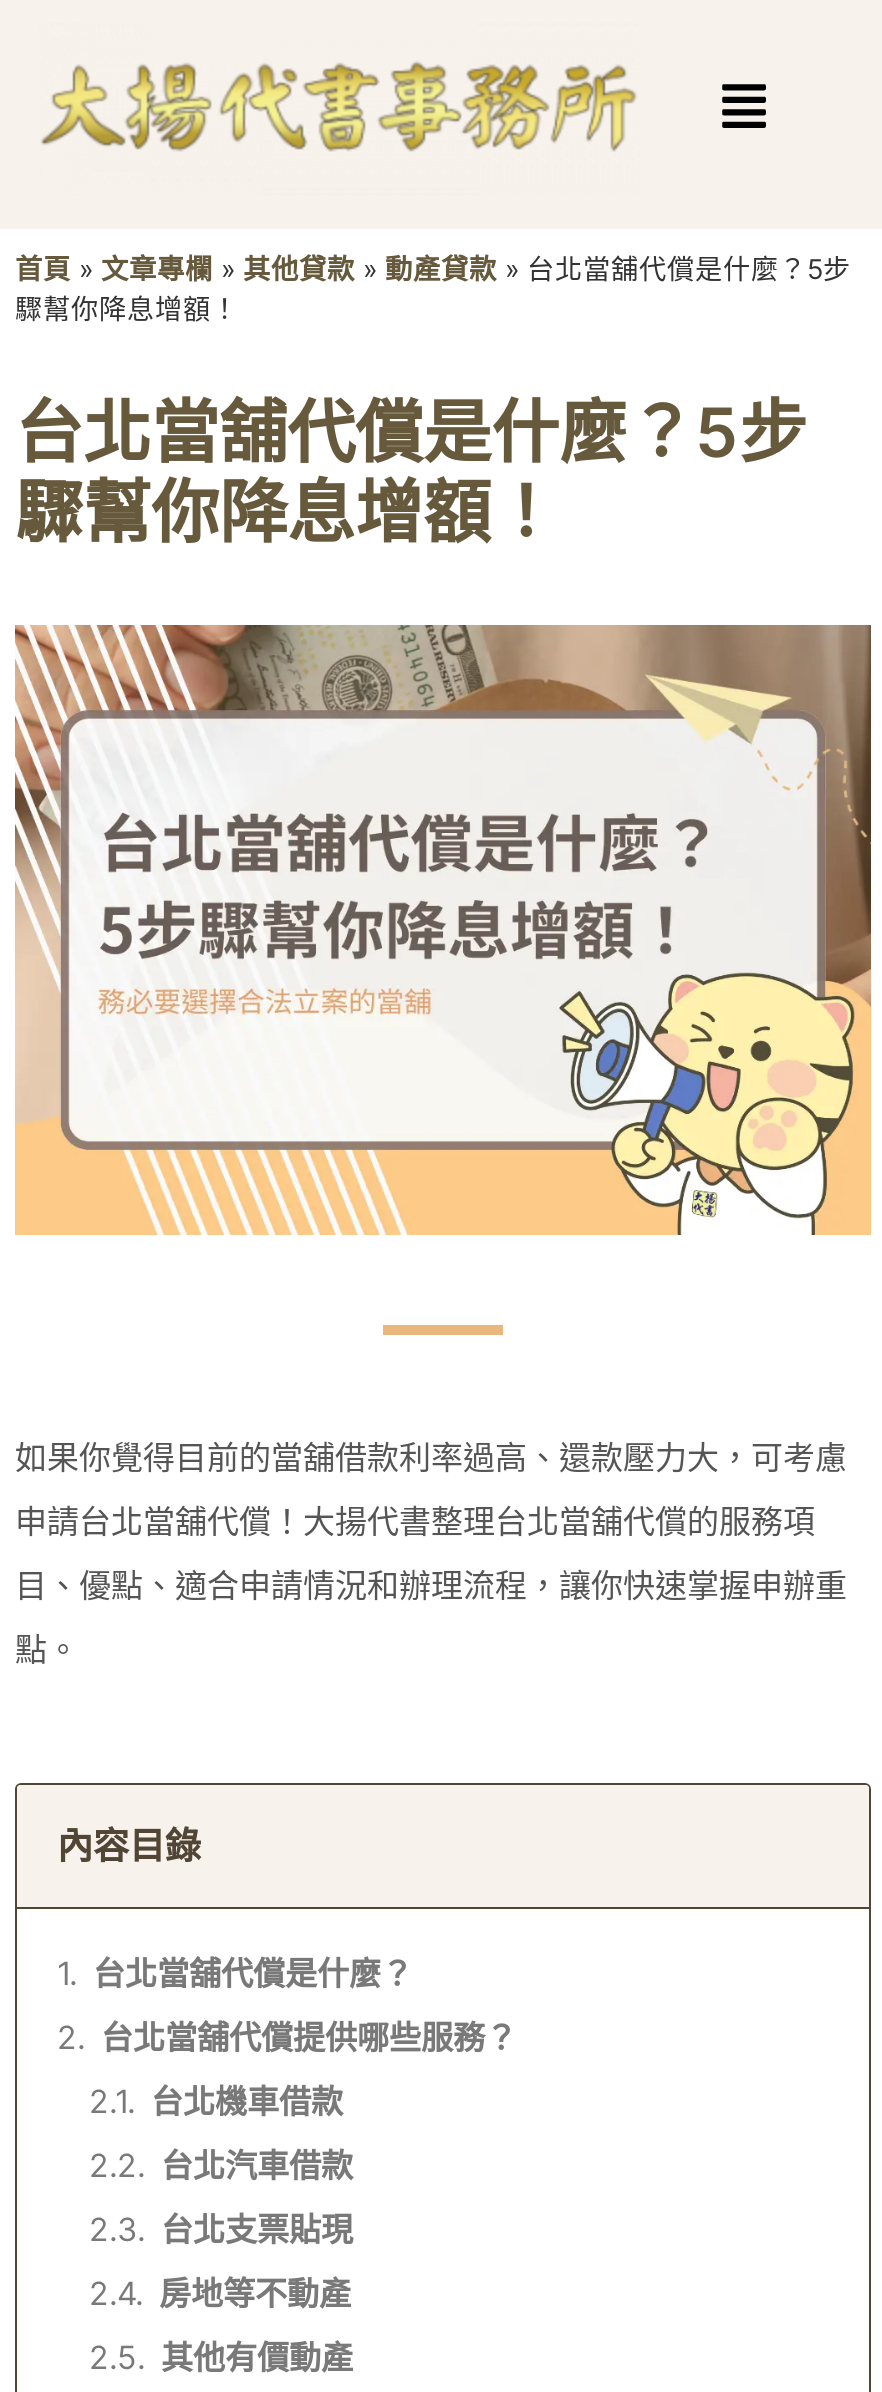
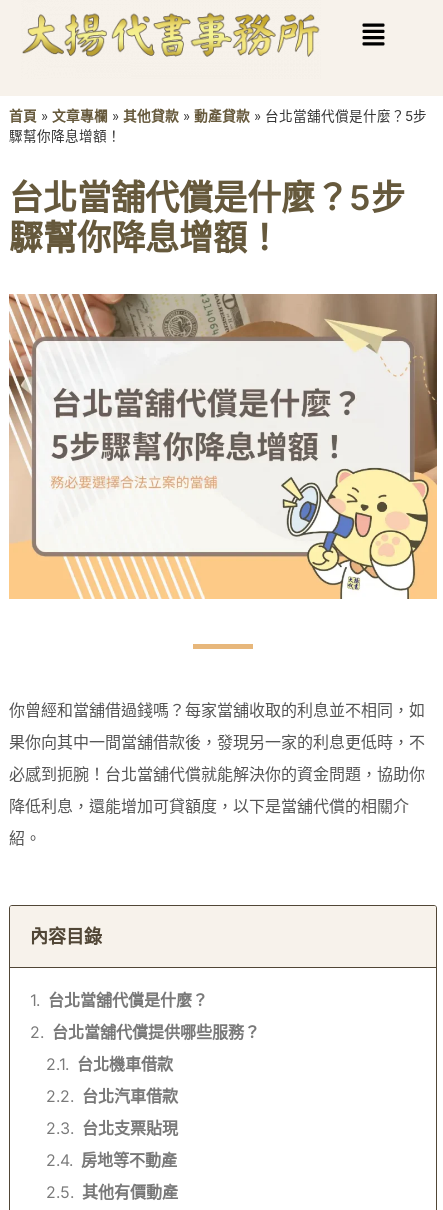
- 如果你覺得目前的當舖借款利率過高、還款壓力大，可考慮
- 申請台北當舖代償！大揚代書整理台北當舖代償的服務項
- 目、優點、適合申請情況和辦理流程，讓你快速掌握申辦重
- 點。
+ 你曾經和當舖借過錢嗎？每家當舖收取的利息並不相同，如
+ 果你向其中一間當舖借款後，發現另一家的利息更低時，不
+ 必感到扼腕！台北當舖代償就能解決你的資金問題，協助你
+ 降低利息，還能增加可貸額度，以下是當舖代償的相關介
+ 紹。
